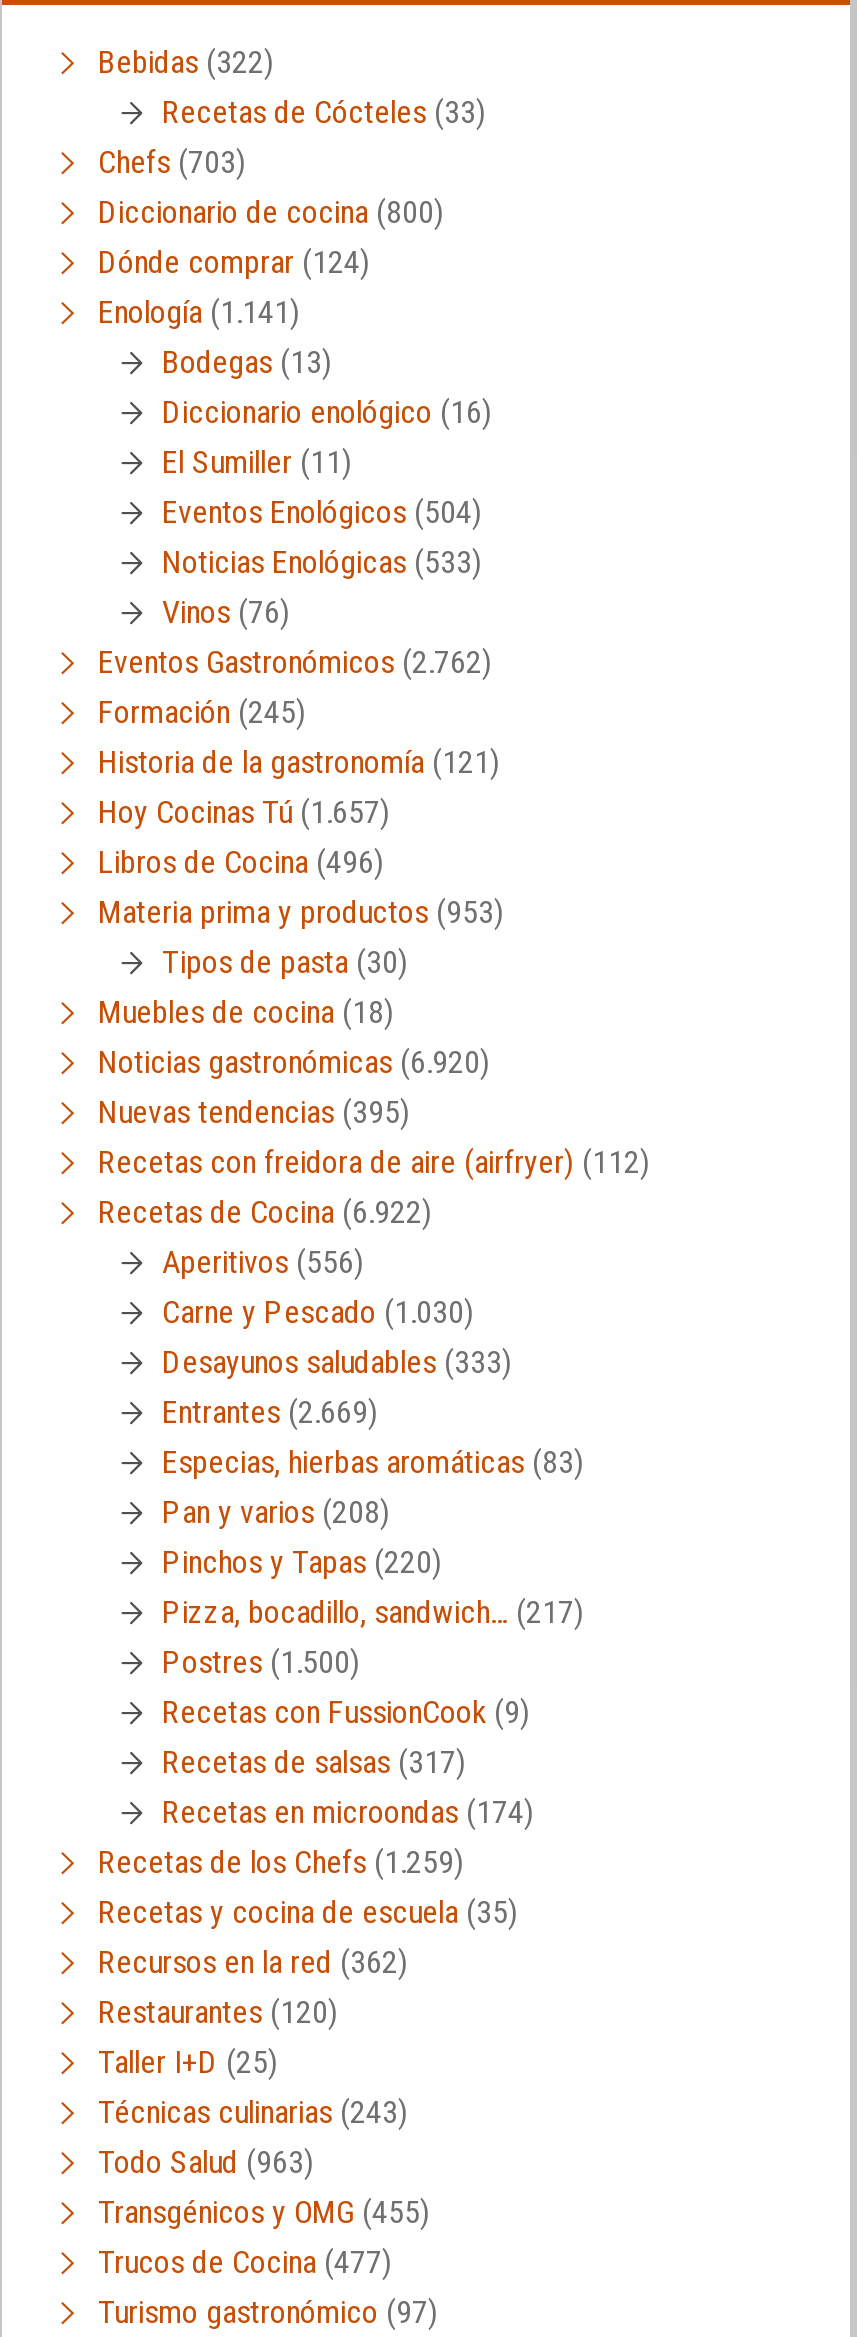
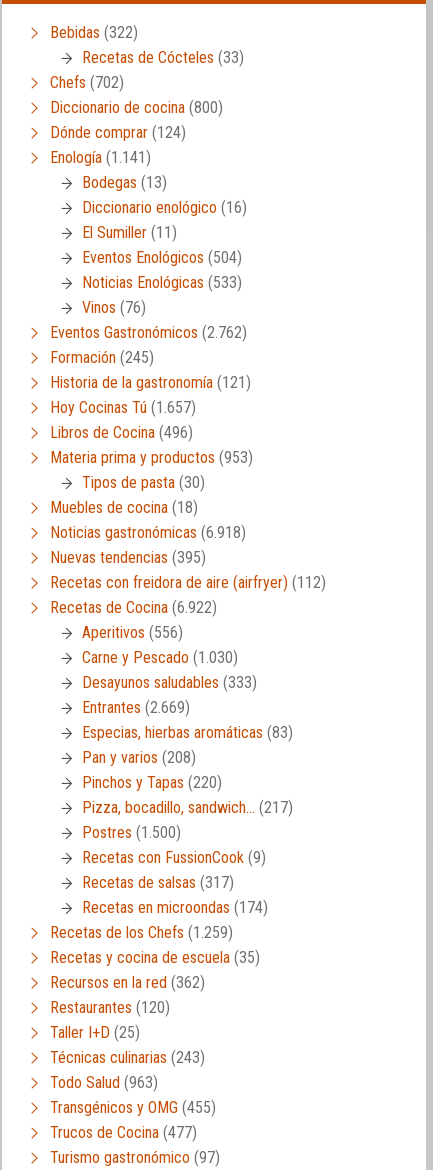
- Chefs (703)
+ Chefs (702)

- Noticias gastronómicas (6.920)
+ Noticias gastronómicas (6.918)
